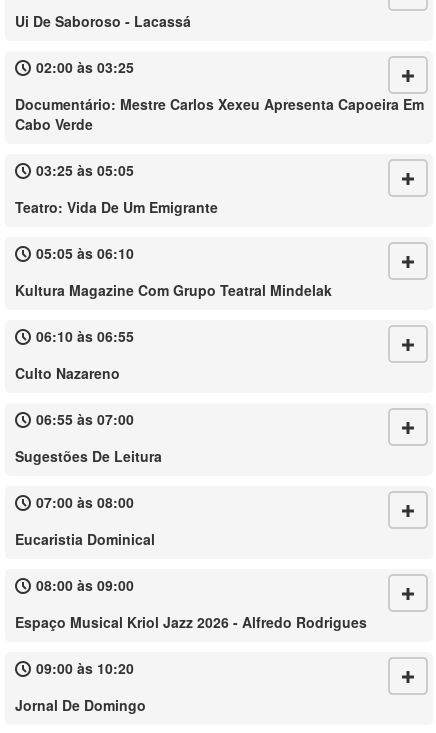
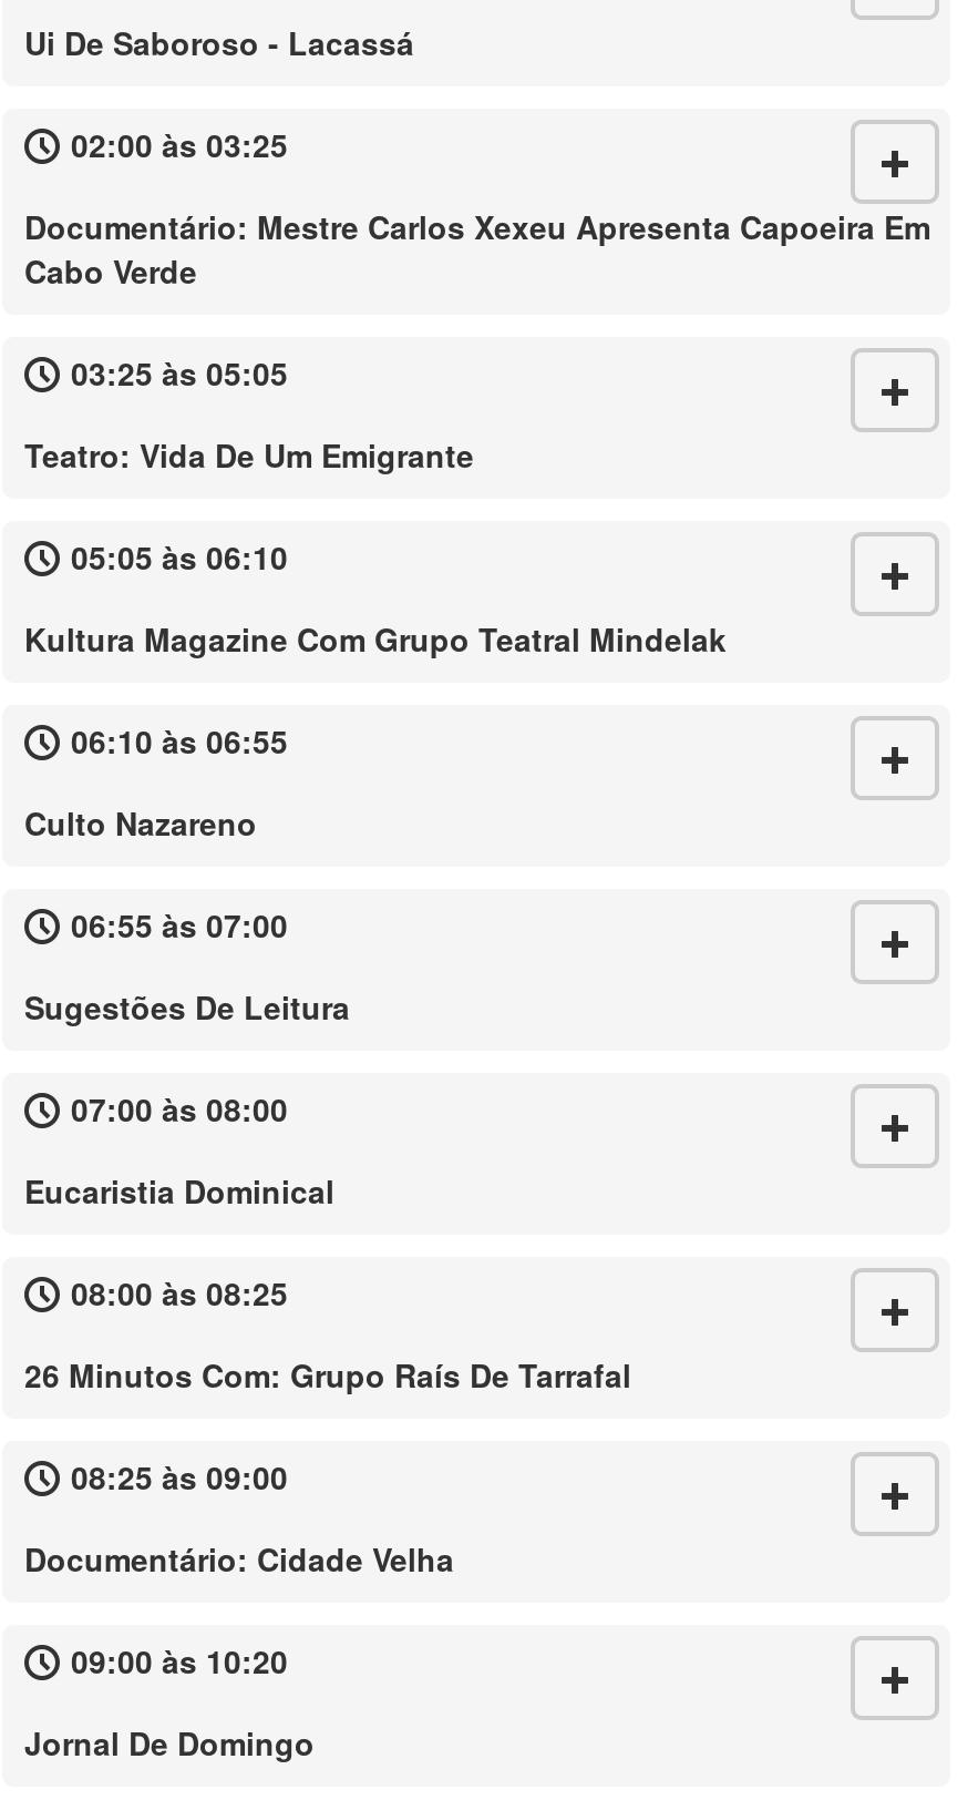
- 08:00 às 09:00
- Espaço Musical Kriol Jazz 2026 - Alfredo Rodrigues
+ 08:00 às 08:25
+ 26 Minutos Com: Grupo Raís De Tarrafal
+ 08:25 às 09:00
+ Documentário: Cidade Velha
